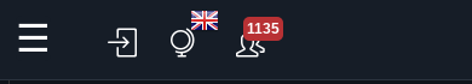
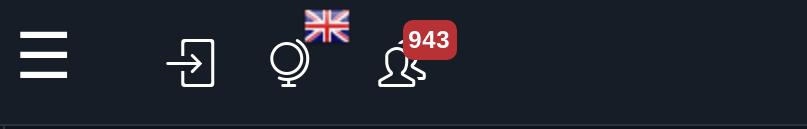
- 1135
+ 943
